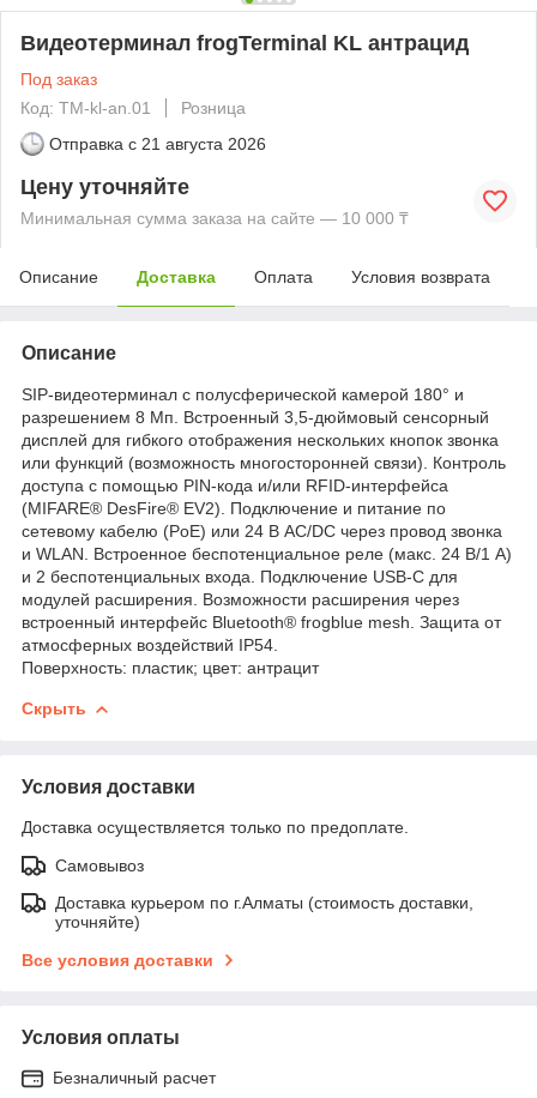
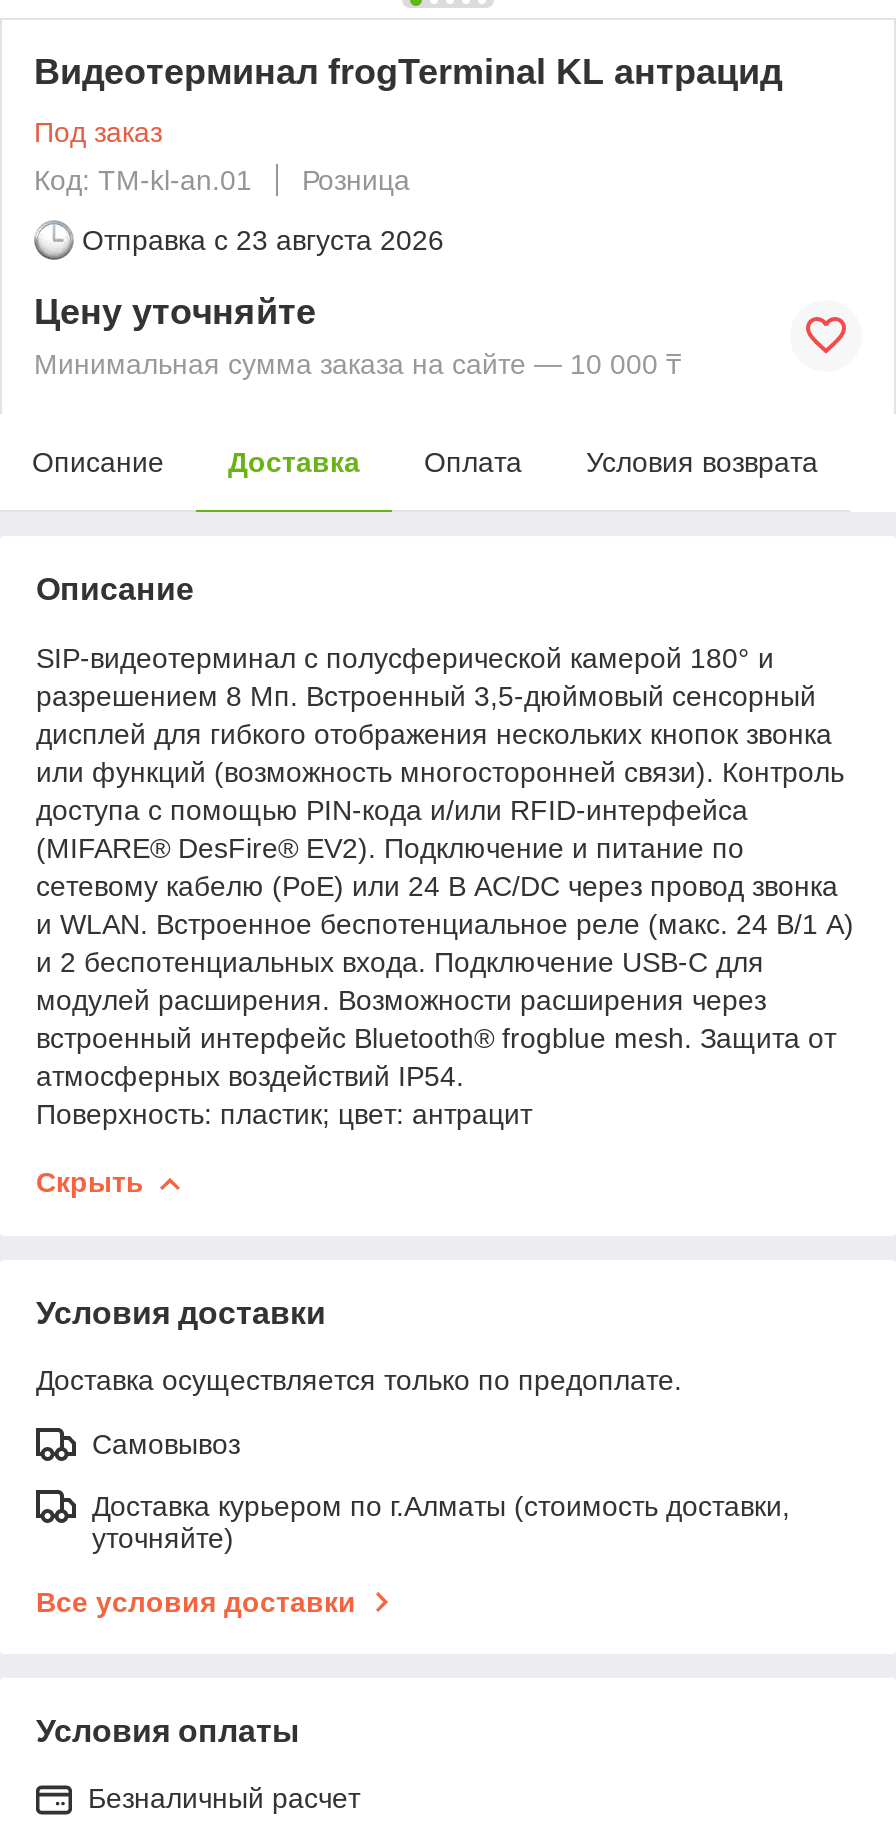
- Отправка с 21 августа 2026
+ Отправка с 23 августа 2026
